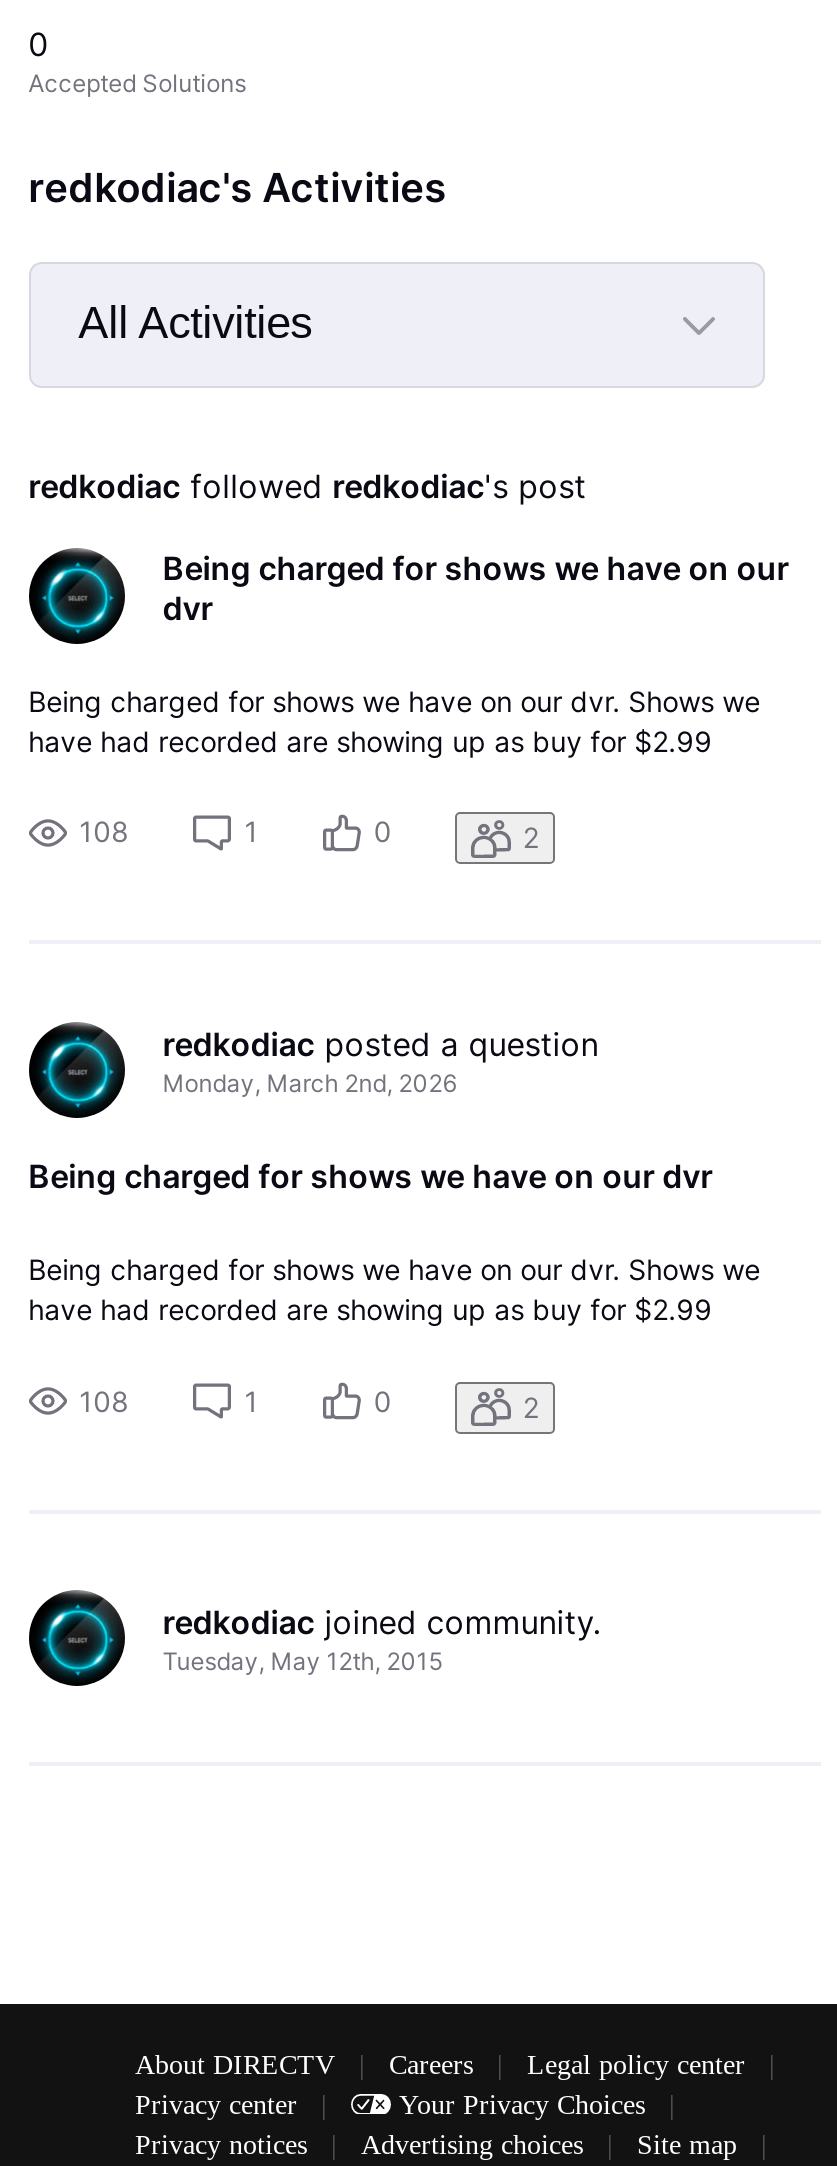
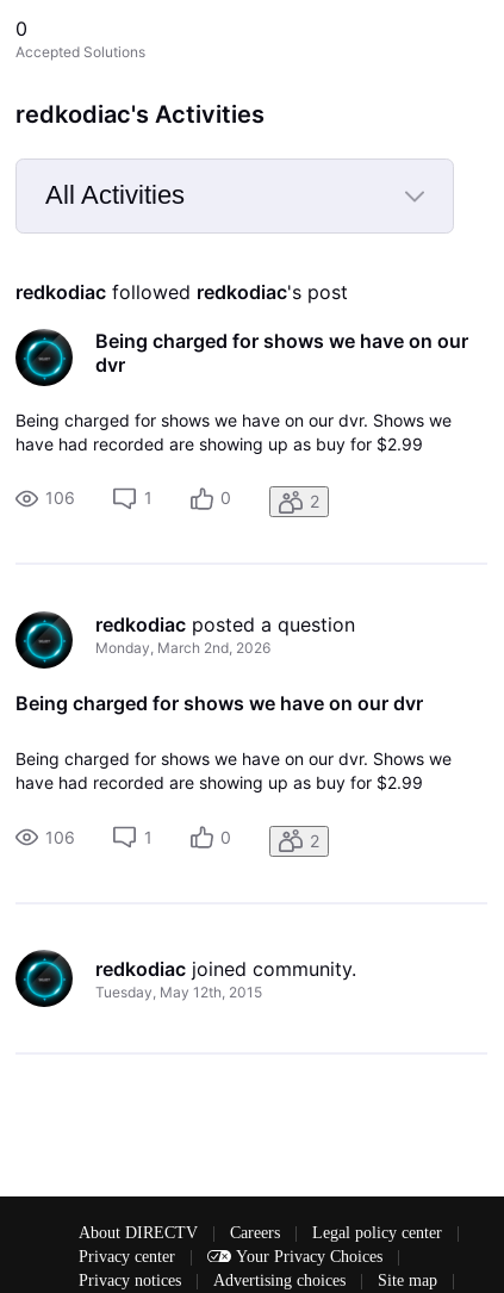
- 108
+ 106

- 108
+ 106
